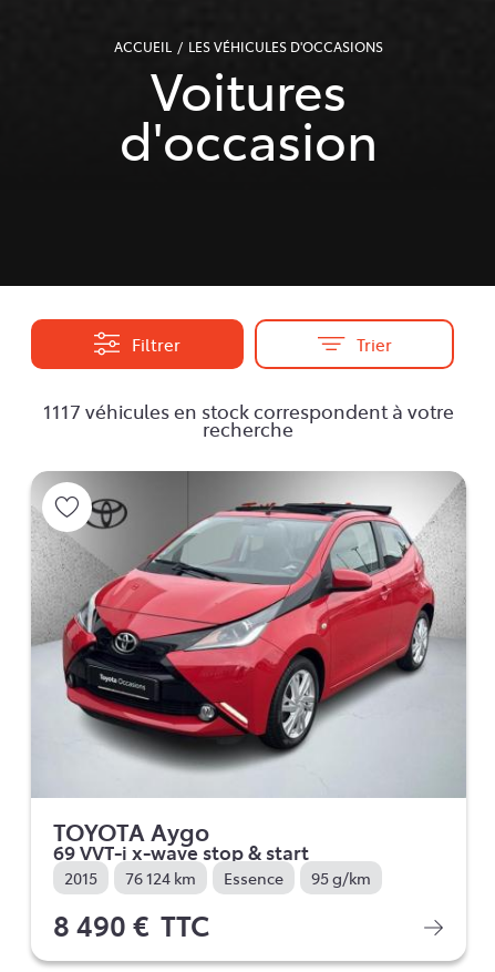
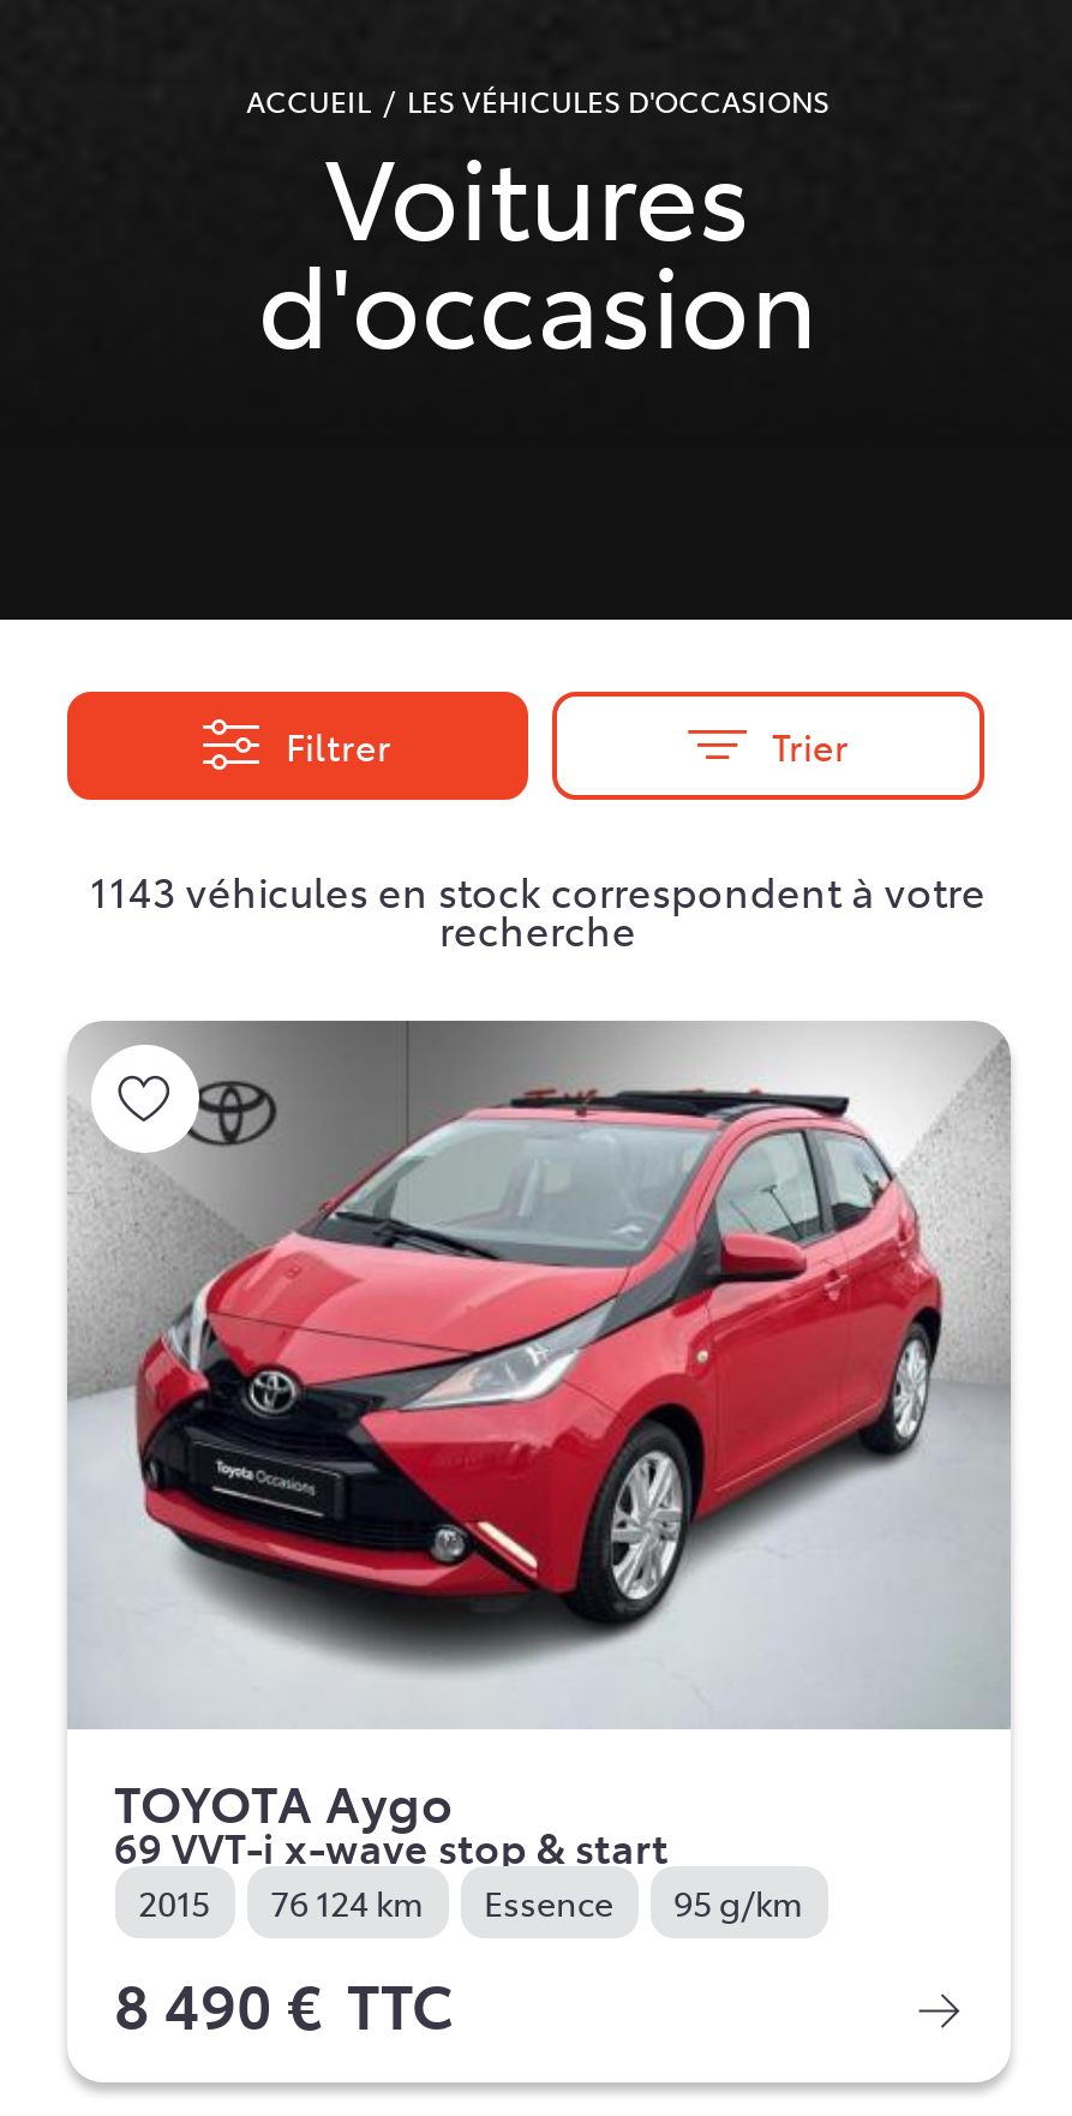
- 1117 véhicules en stock correspondent à votre
+ 1143 véhicules en stock correspondent à votre
